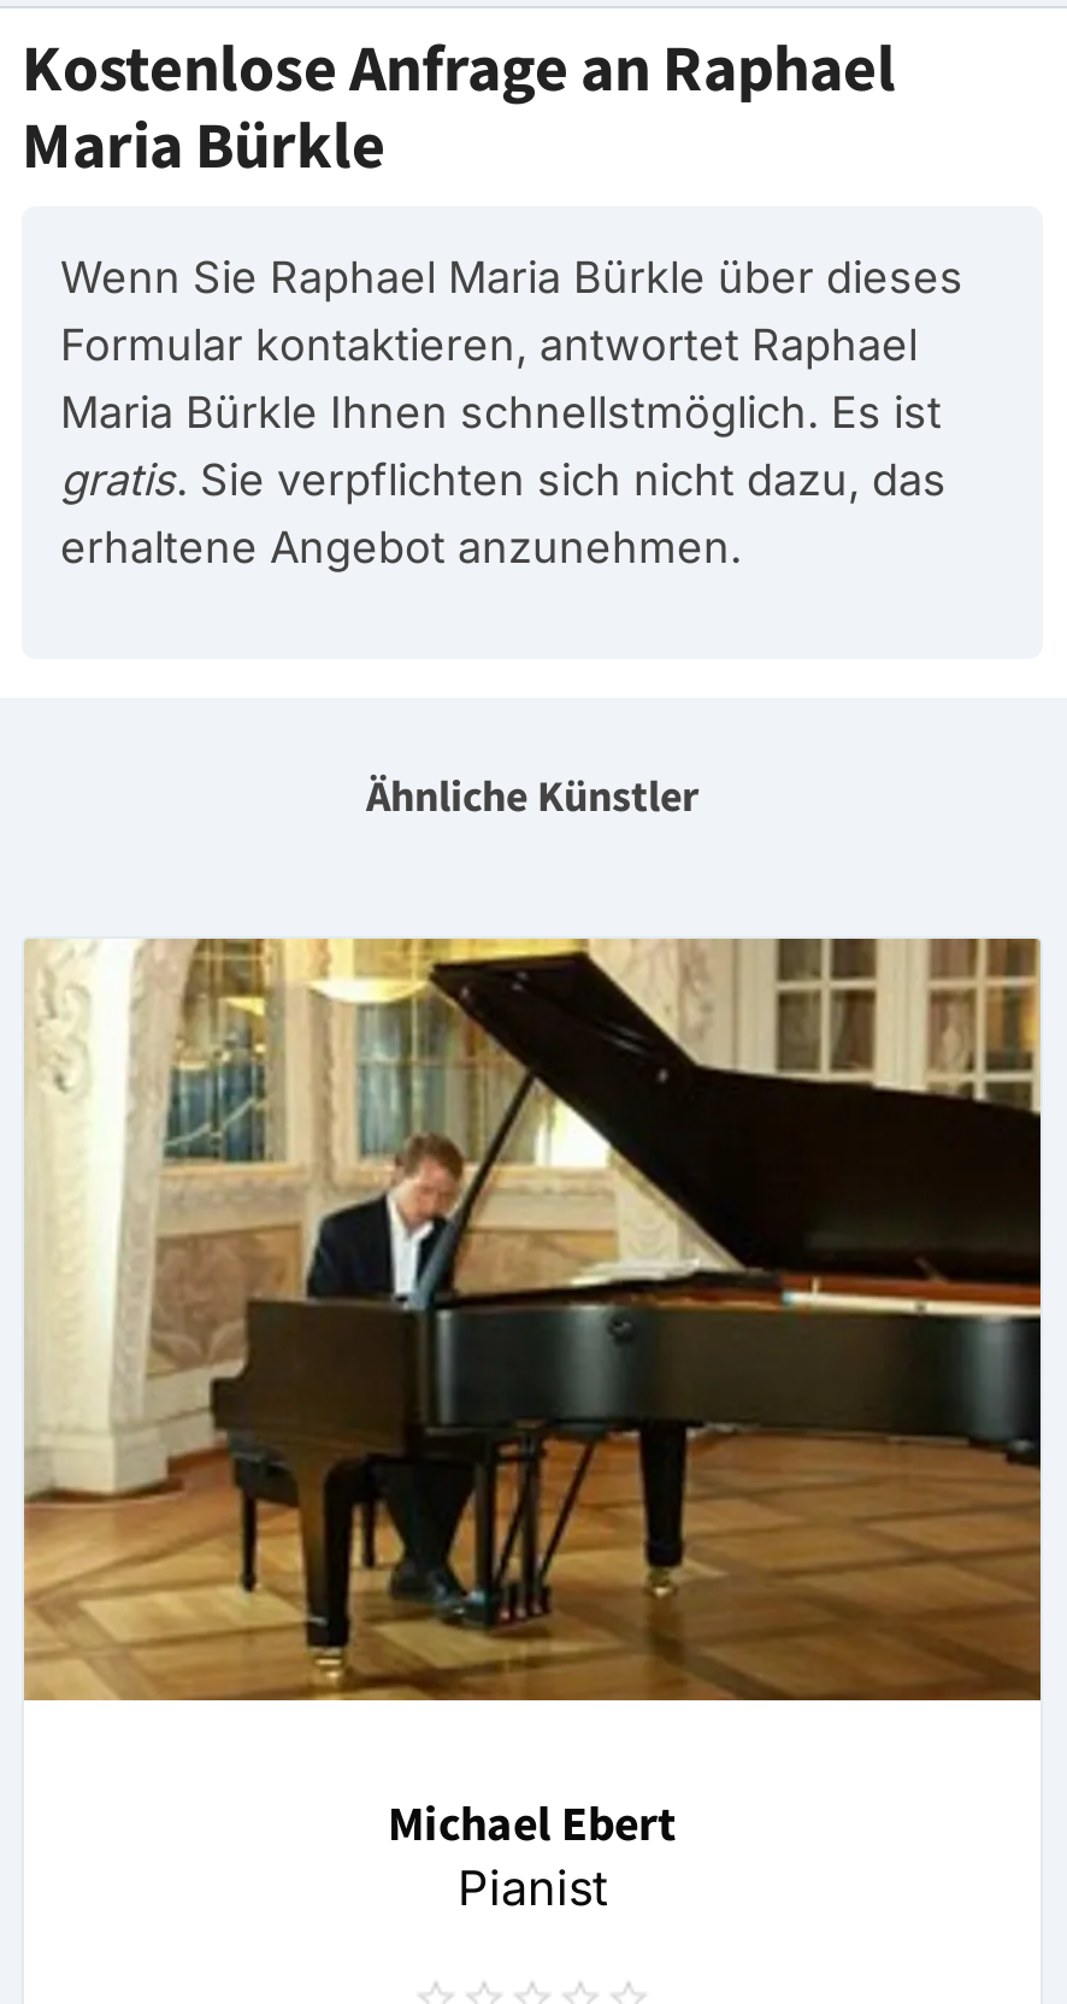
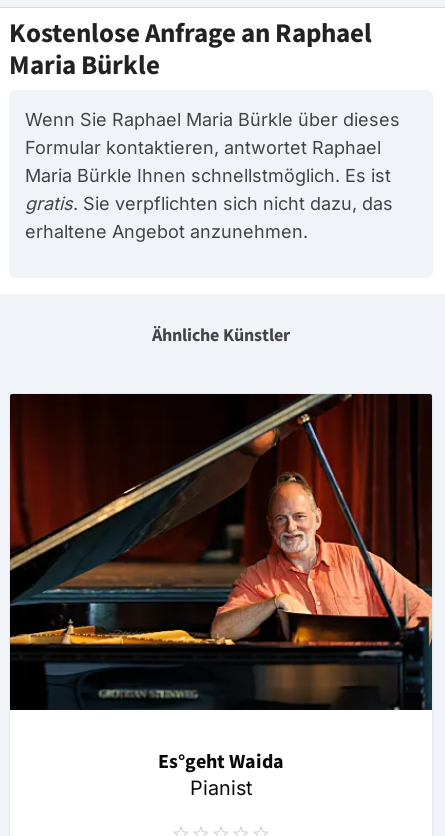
- [image]
- Michael Ebert
+ [image]
+ Es°geht Waida
